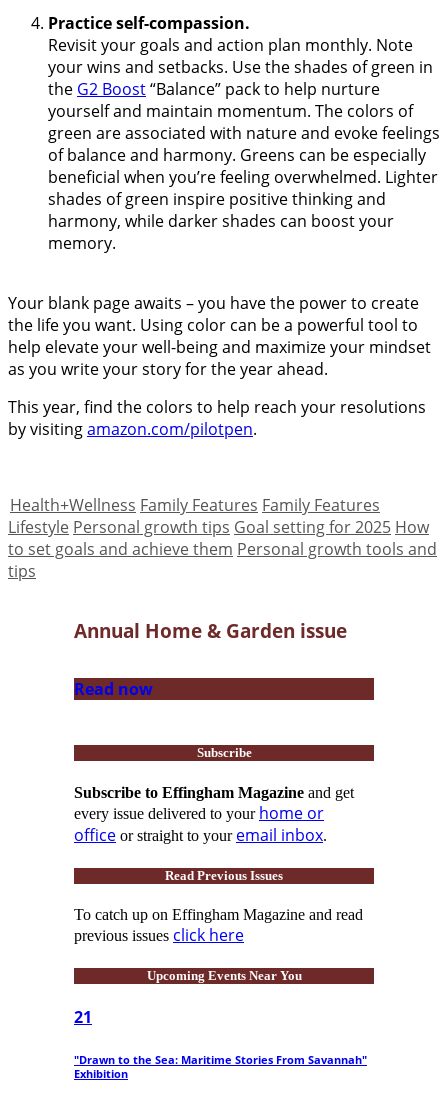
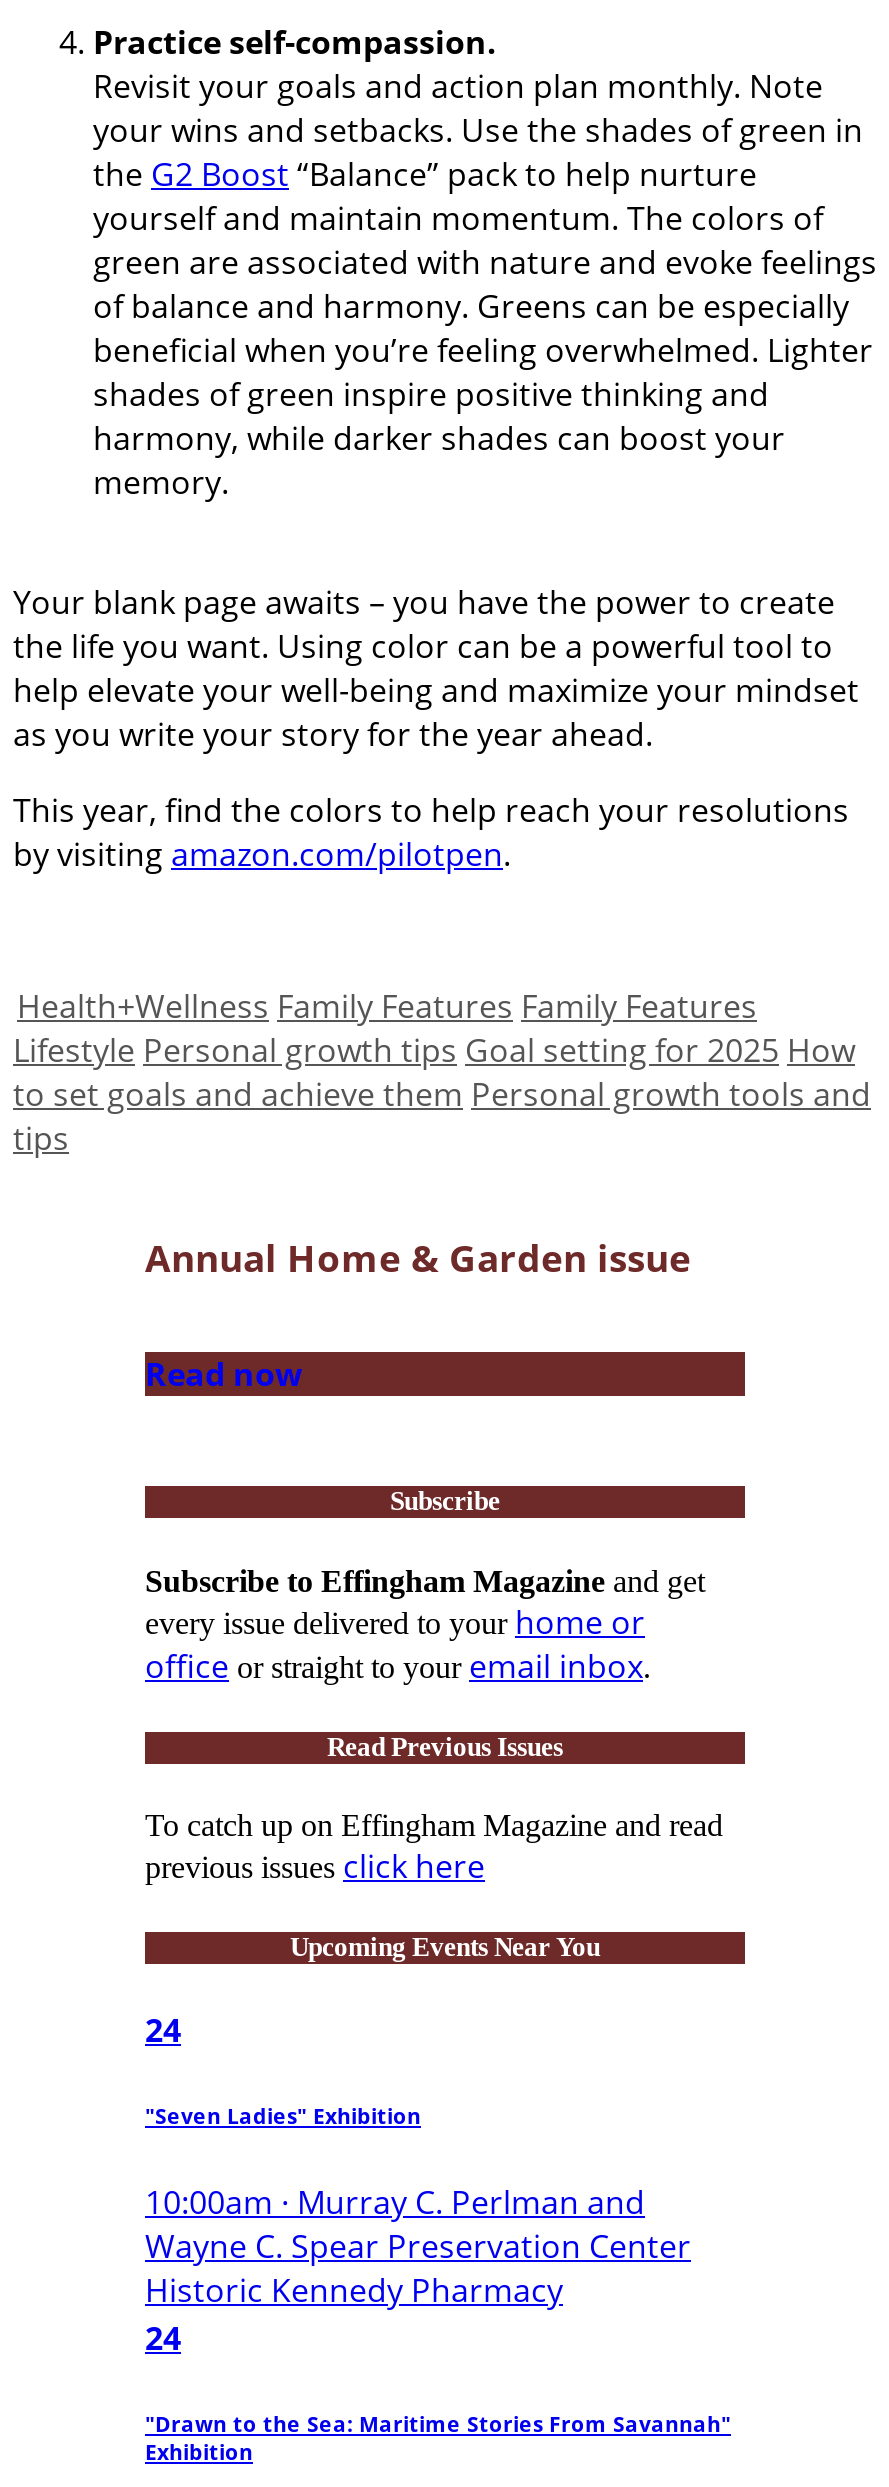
- 21
+ 24
+ "Seven Ladies" Exhibition
+ 10:00am · Murray C. Perlman and
+ Wayne C. Spear Preservation Center
+ Historic Kennedy Pharmacy
+ 24
